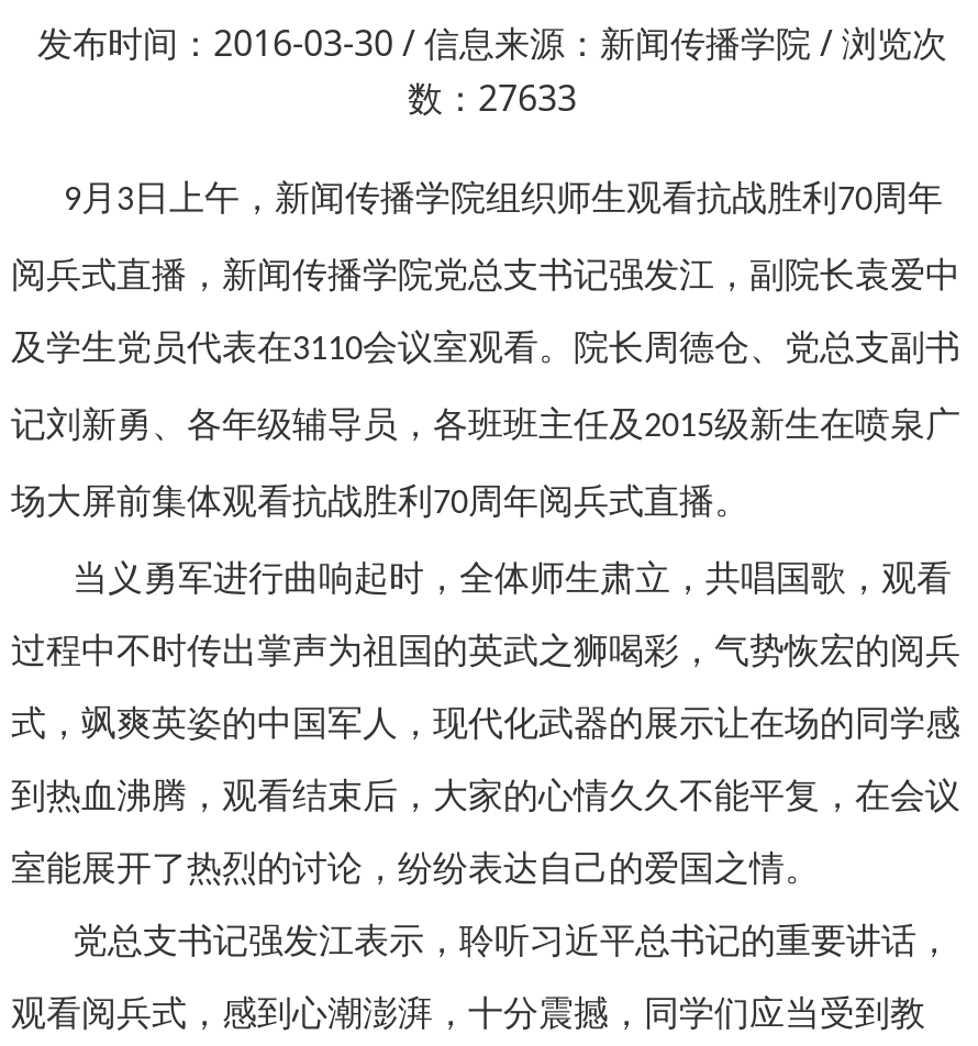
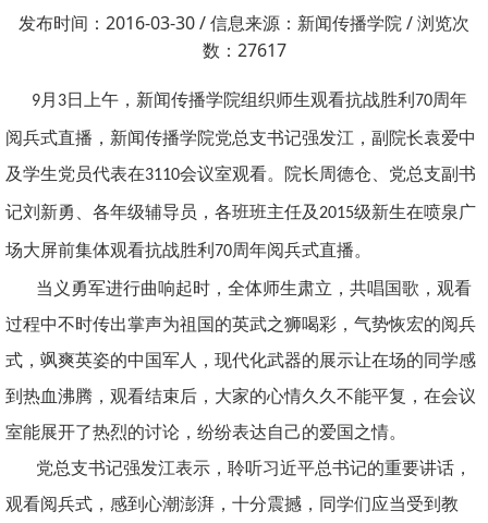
- 数：27633
+ 数：27617
